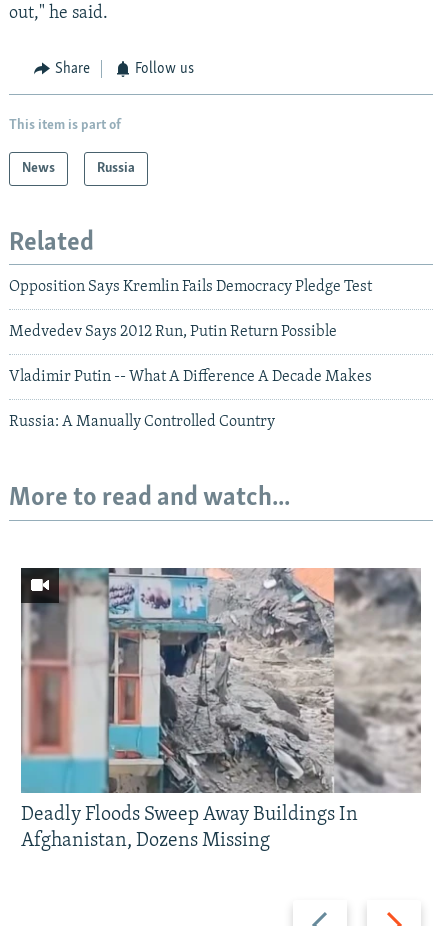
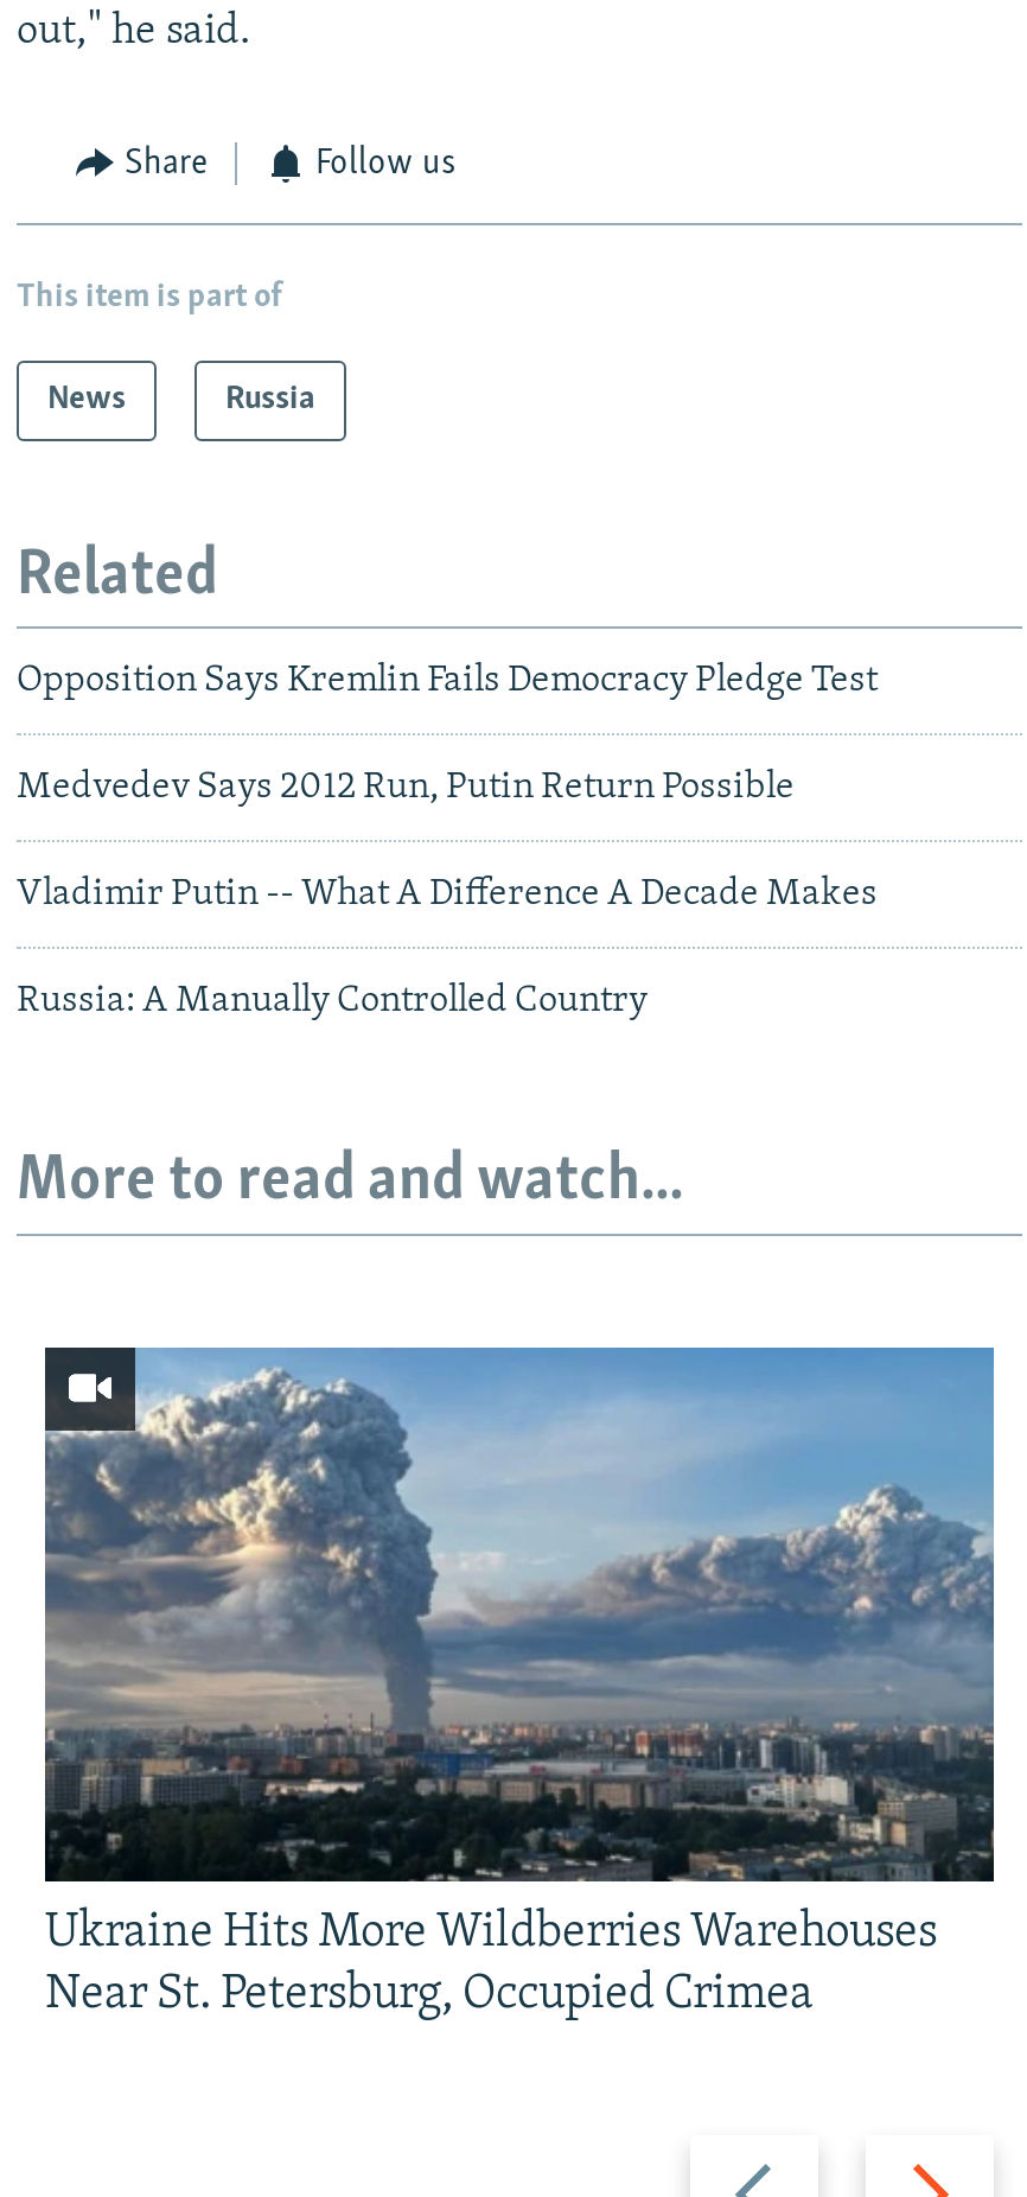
- [image]
- Deadly Floods Sweep Away Buildings In
- Afghanistan, Dozens Missing
+ [image]
+ Ukraine Hits More Wildberries Warehouses
+ Near St. Petersburg, Occupied Crimea
